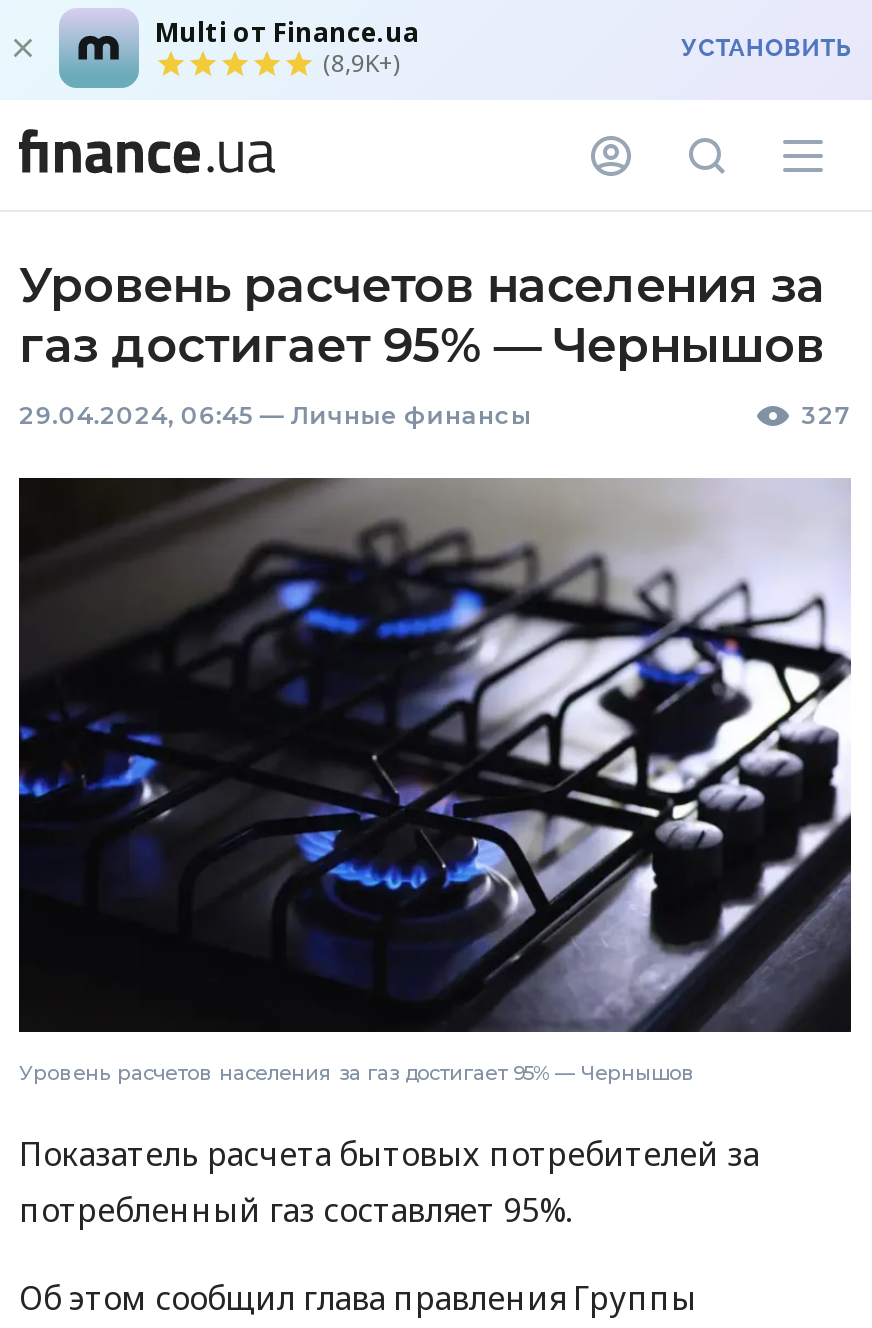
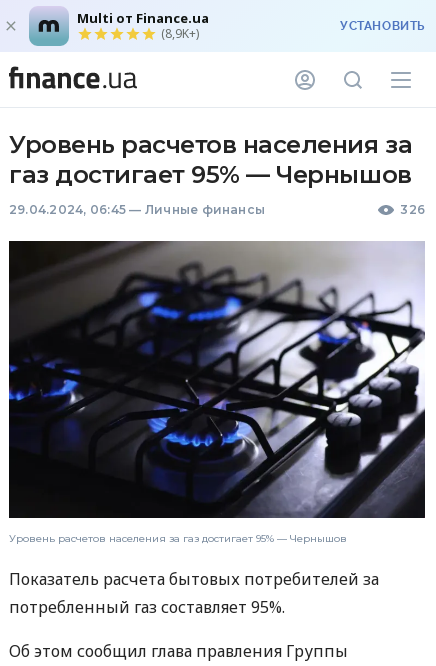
- 327
+ 326
